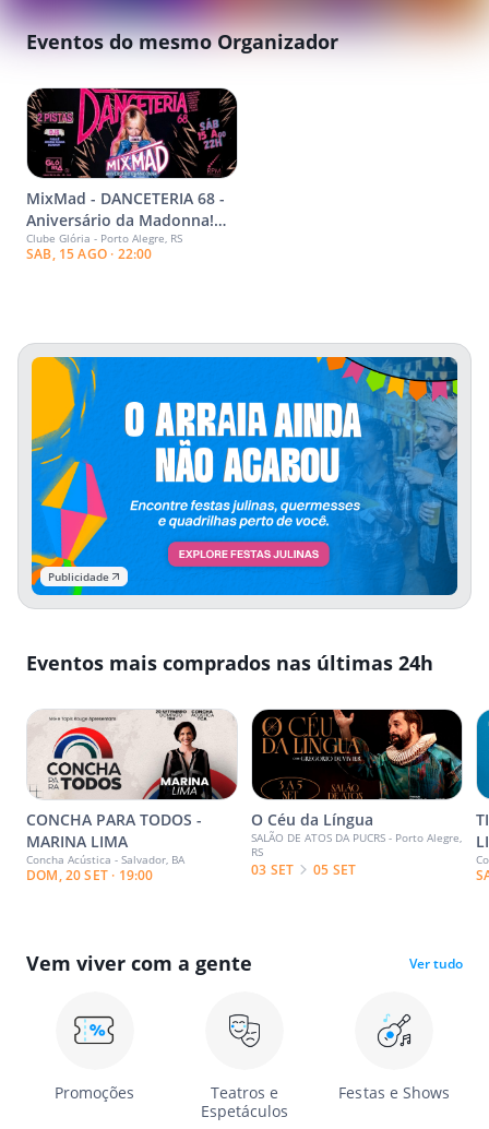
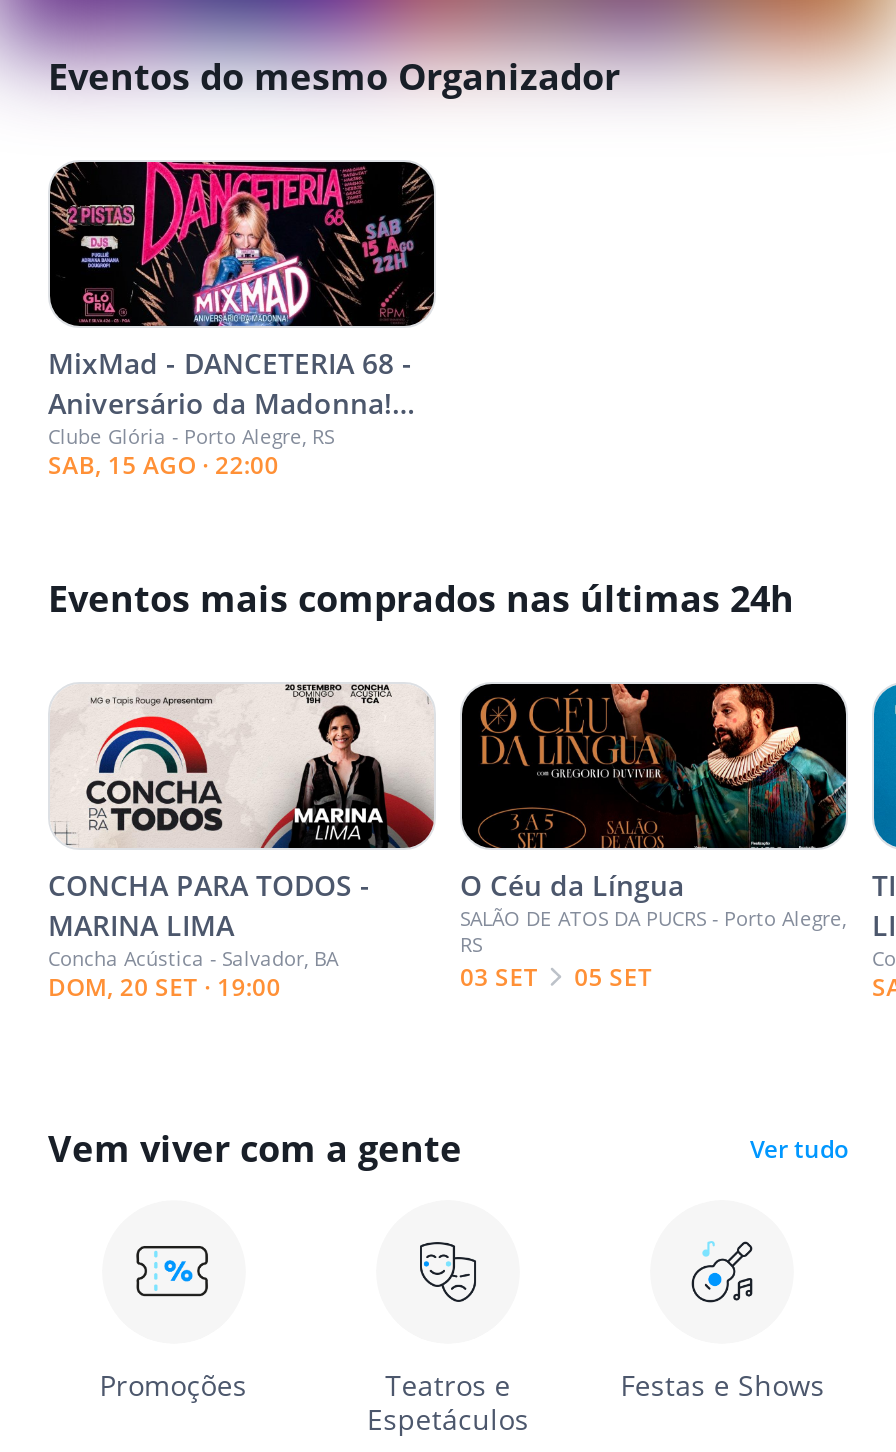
- [image]
- Publicidade
